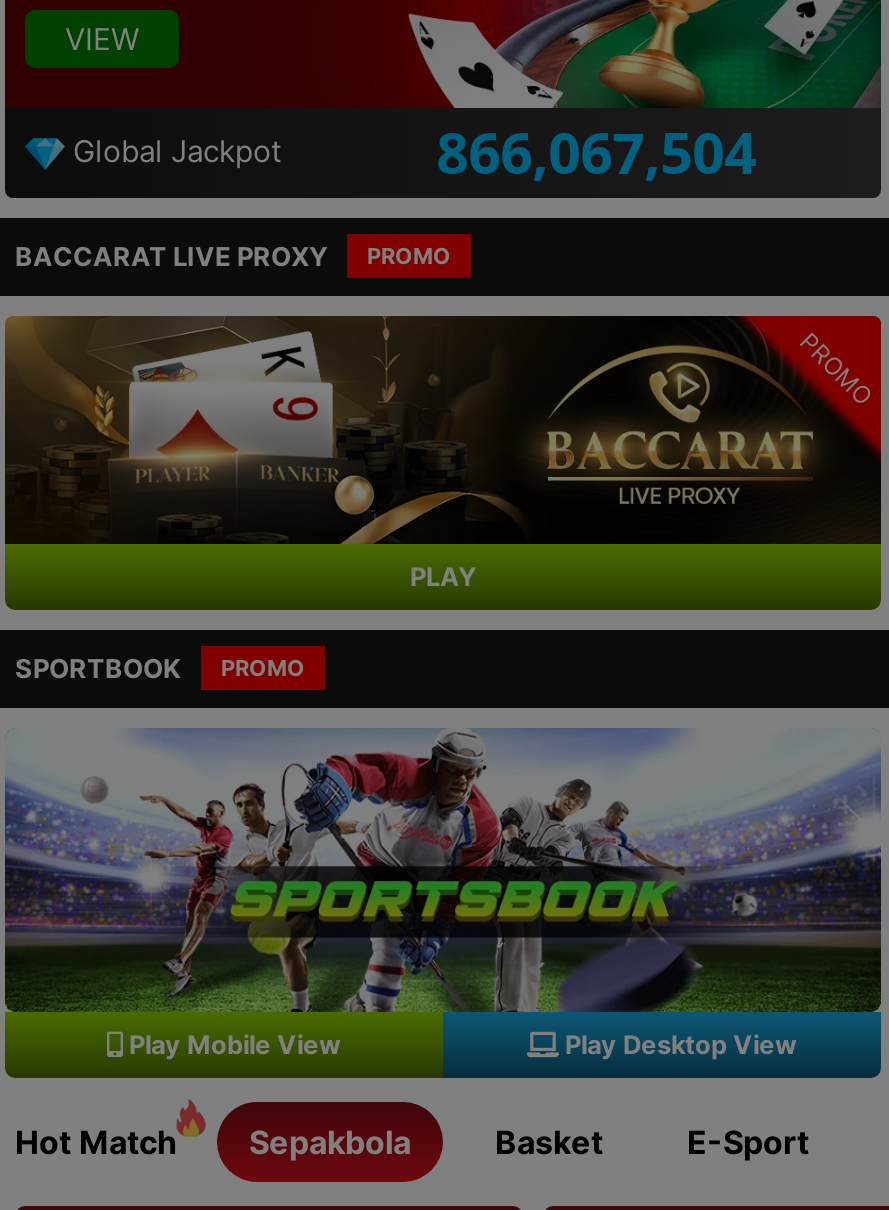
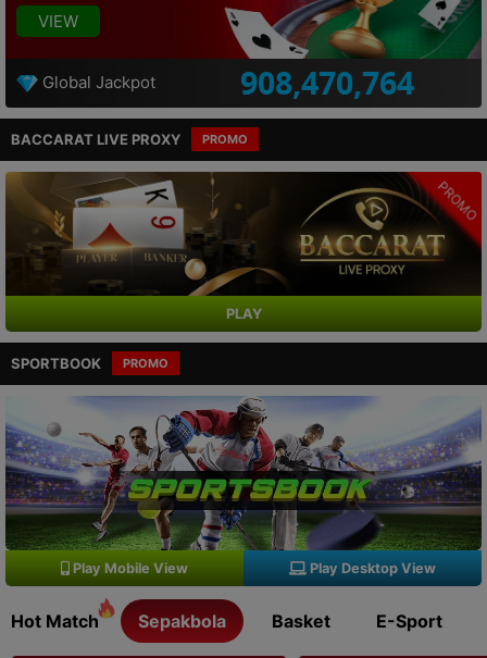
- 866,067,504
+ 908,470,764
